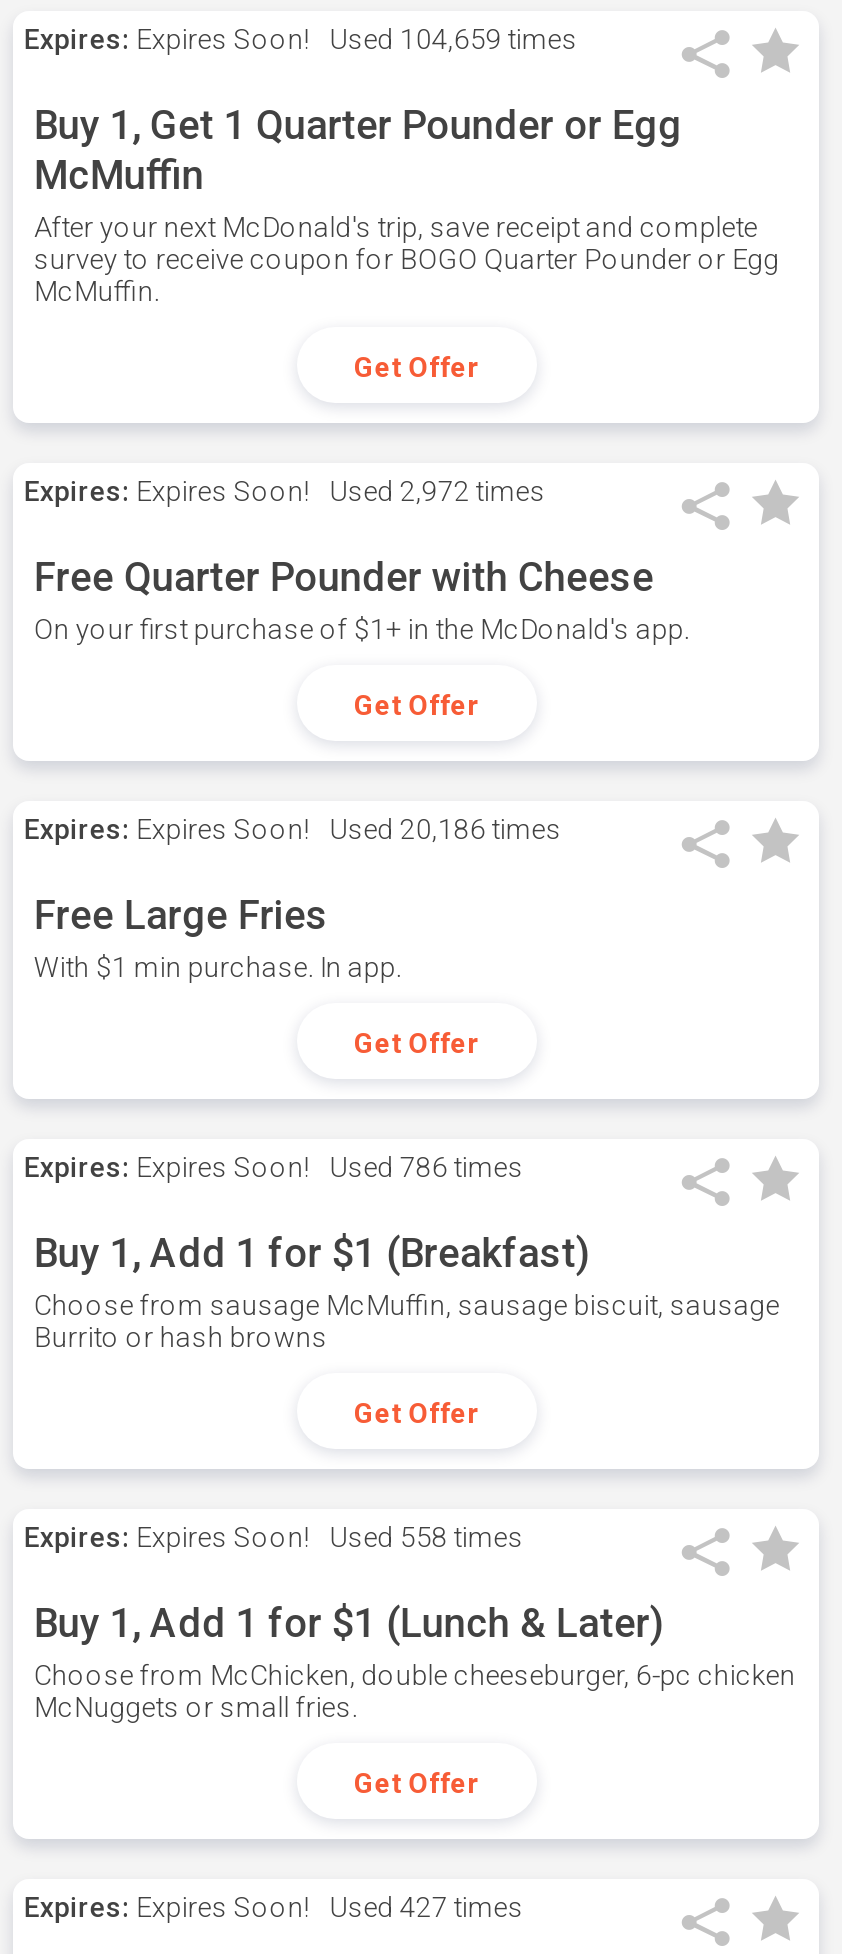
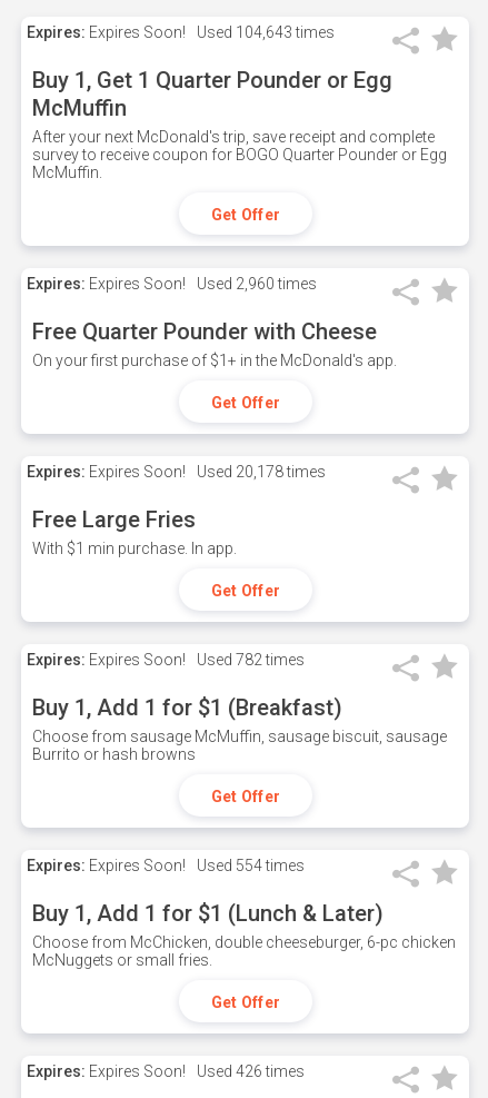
- Expires: Expires Soon! Used 104,659 times
+ Expires: Expires Soon! Used 104,643 times

- Expires: Expires Soon! Used 2,972 times
+ Expires: Expires Soon! Used 2,960 times

- Expires: Expires Soon! Used 20,186 times
+ Expires: Expires Soon! Used 20,178 times

- Expires: Expires Soon! Used 786 times
+ Expires: Expires Soon! Used 782 times

- Expires: Expires Soon! Used 558 times
+ Expires: Expires Soon! Used 554 times

- Expires: Expires Soon! Used 427 times
+ Expires: Expires Soon! Used 426 times
